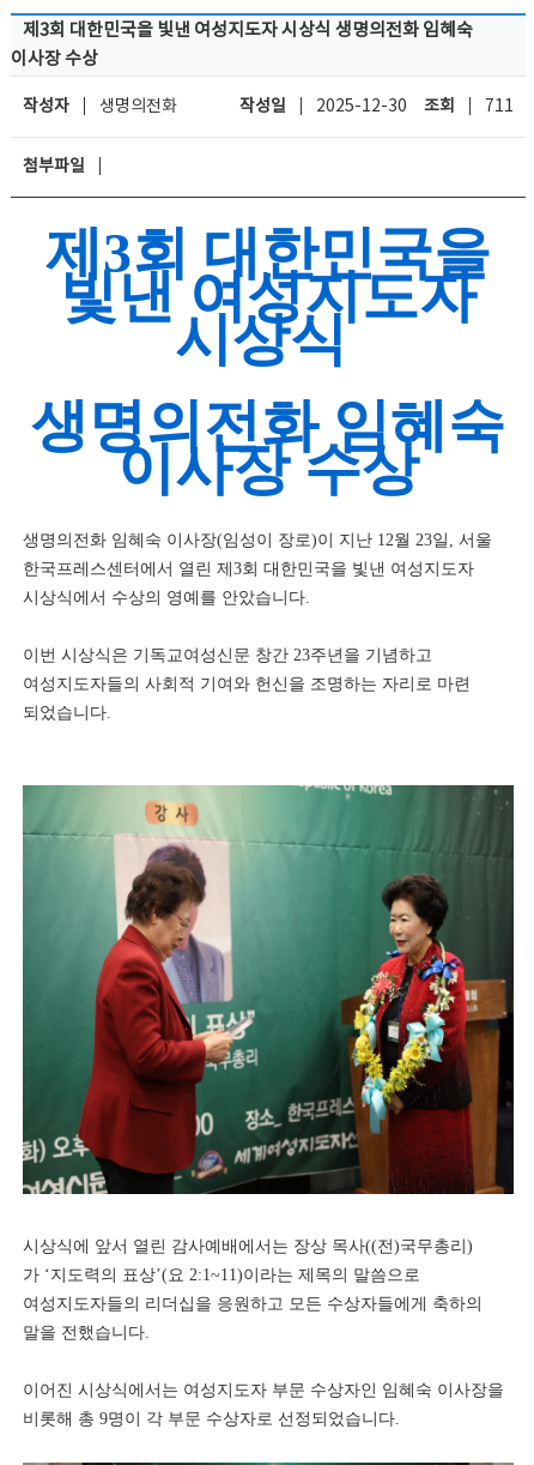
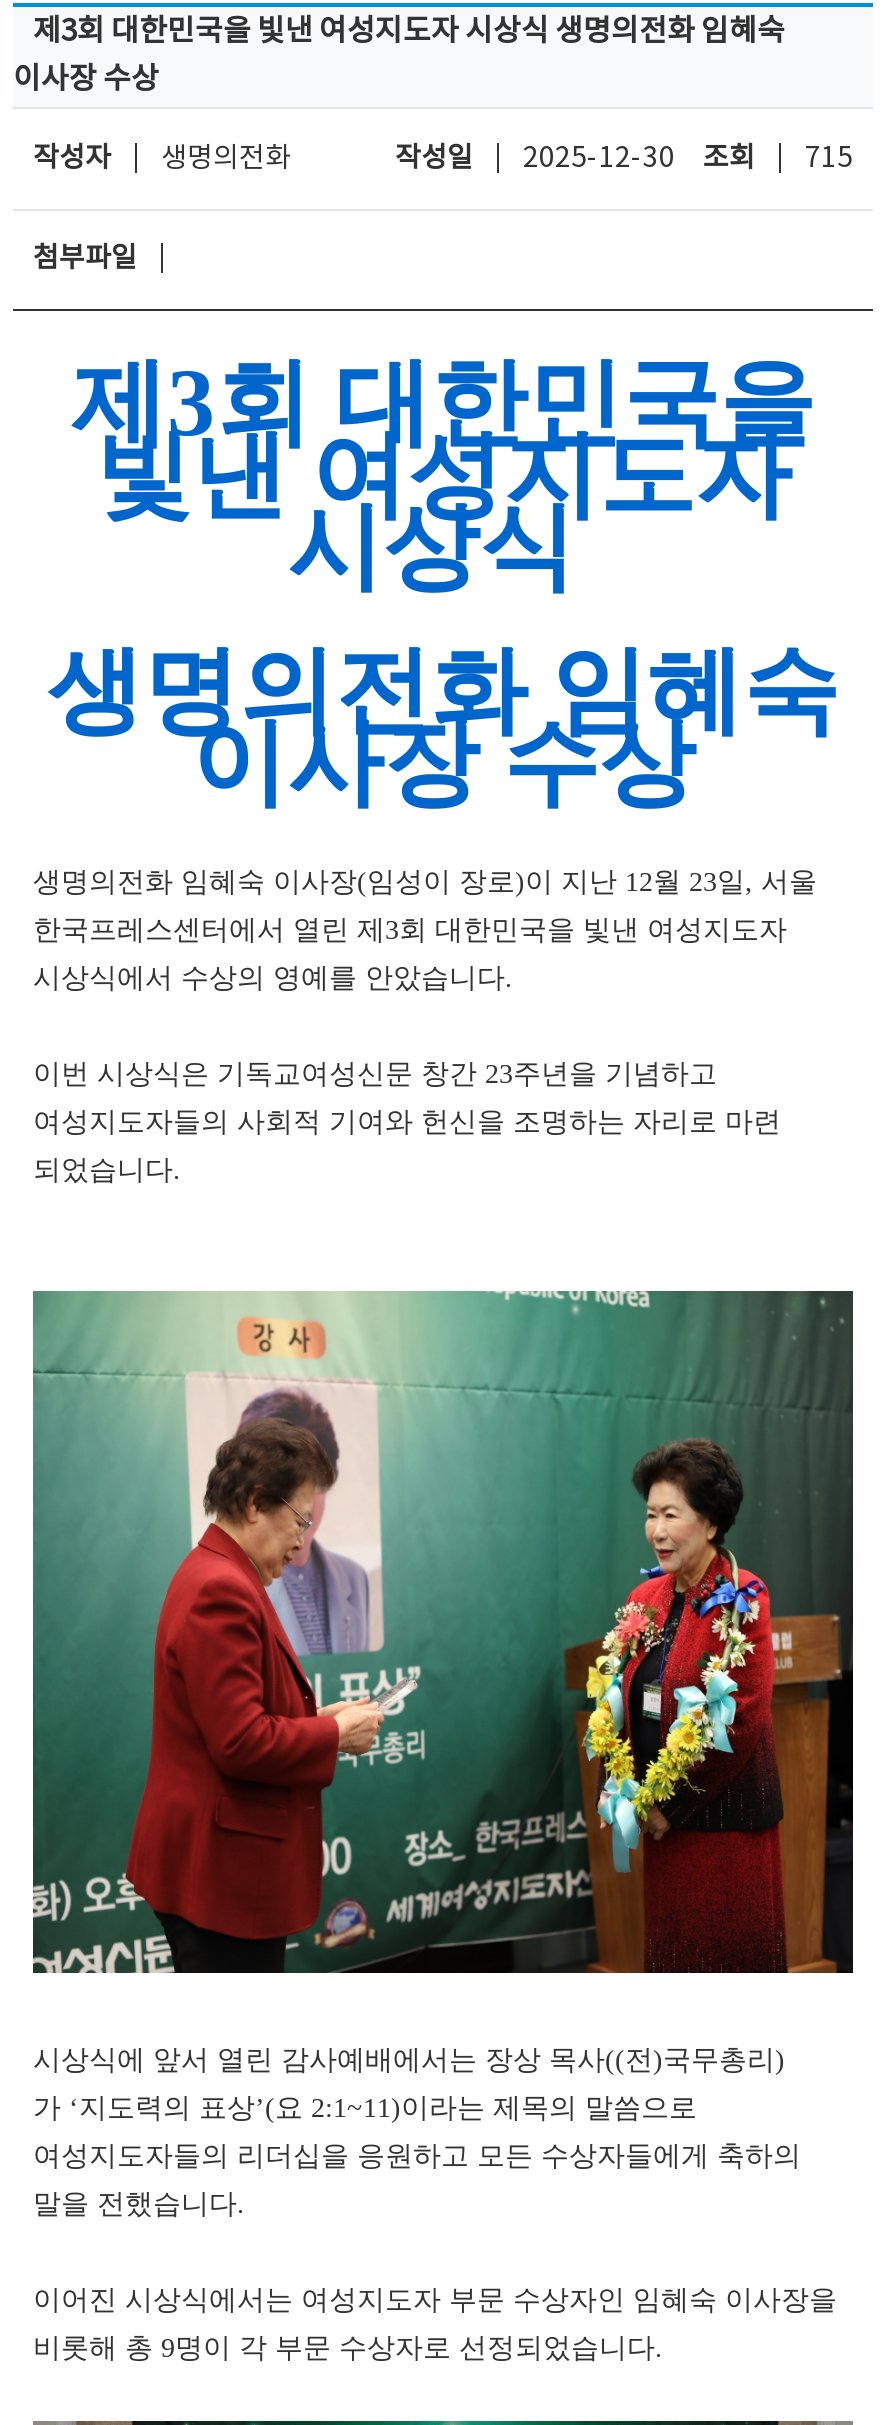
- 작성일 2025-12-30 조회 711
+ 작성일 2025-12-30 조회 715
